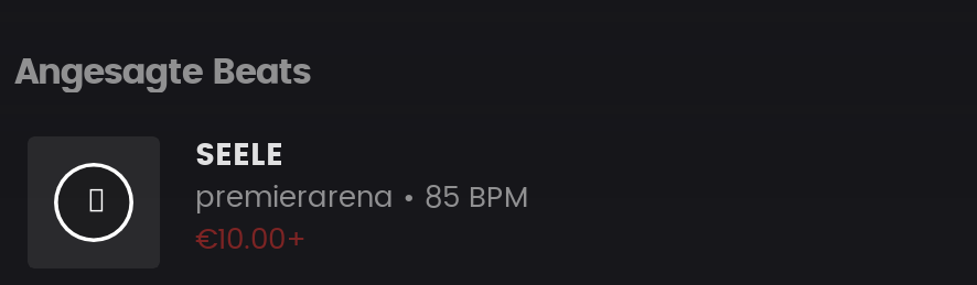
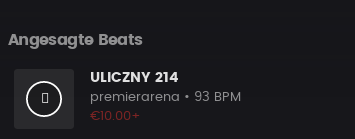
- SEELE
- premierarena • 85 BPM
+ ULICZNY 214
+ premierarena • 93 BPM
